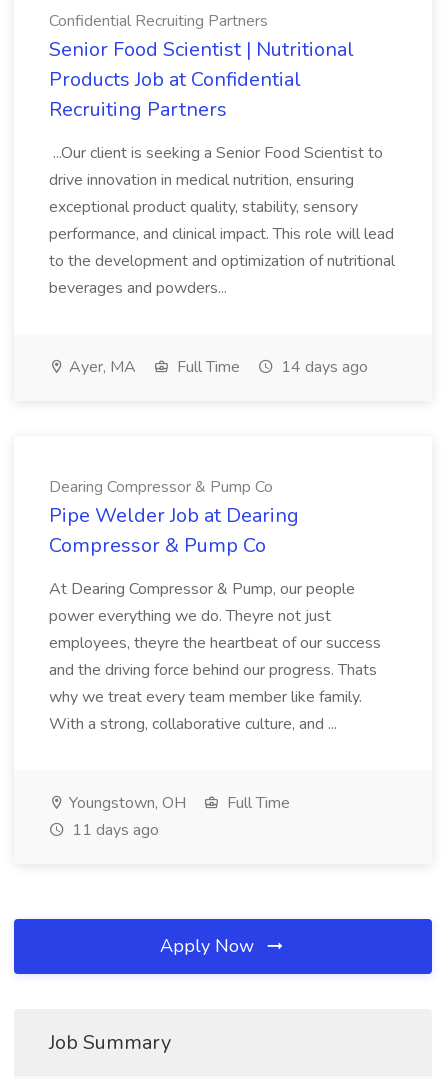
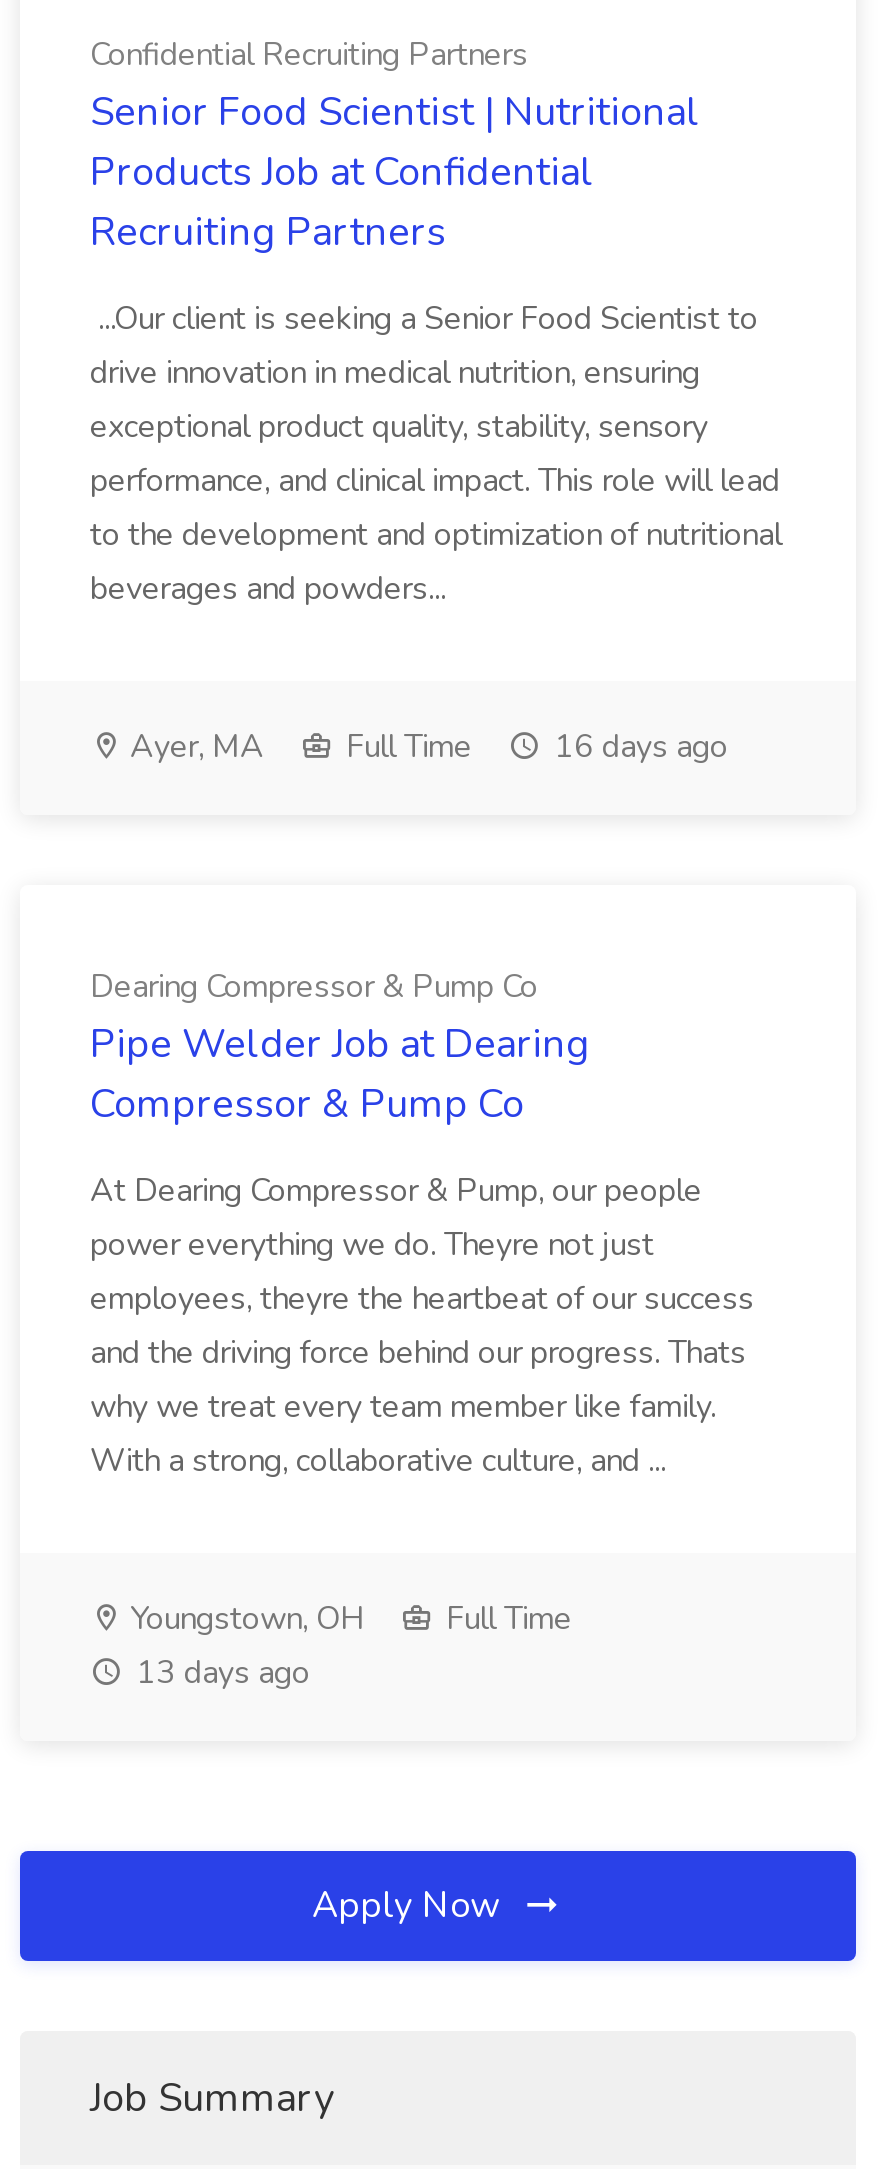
- Ayer, MA Full Time 14 days ago
+ Ayer, MA Full Time 16 days ago

- 11 days ago
+ 13 days ago
